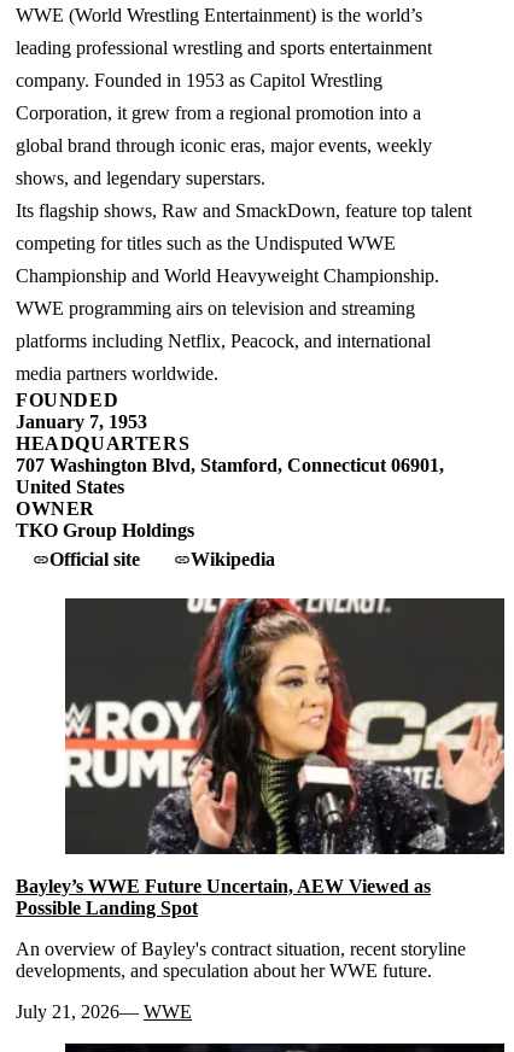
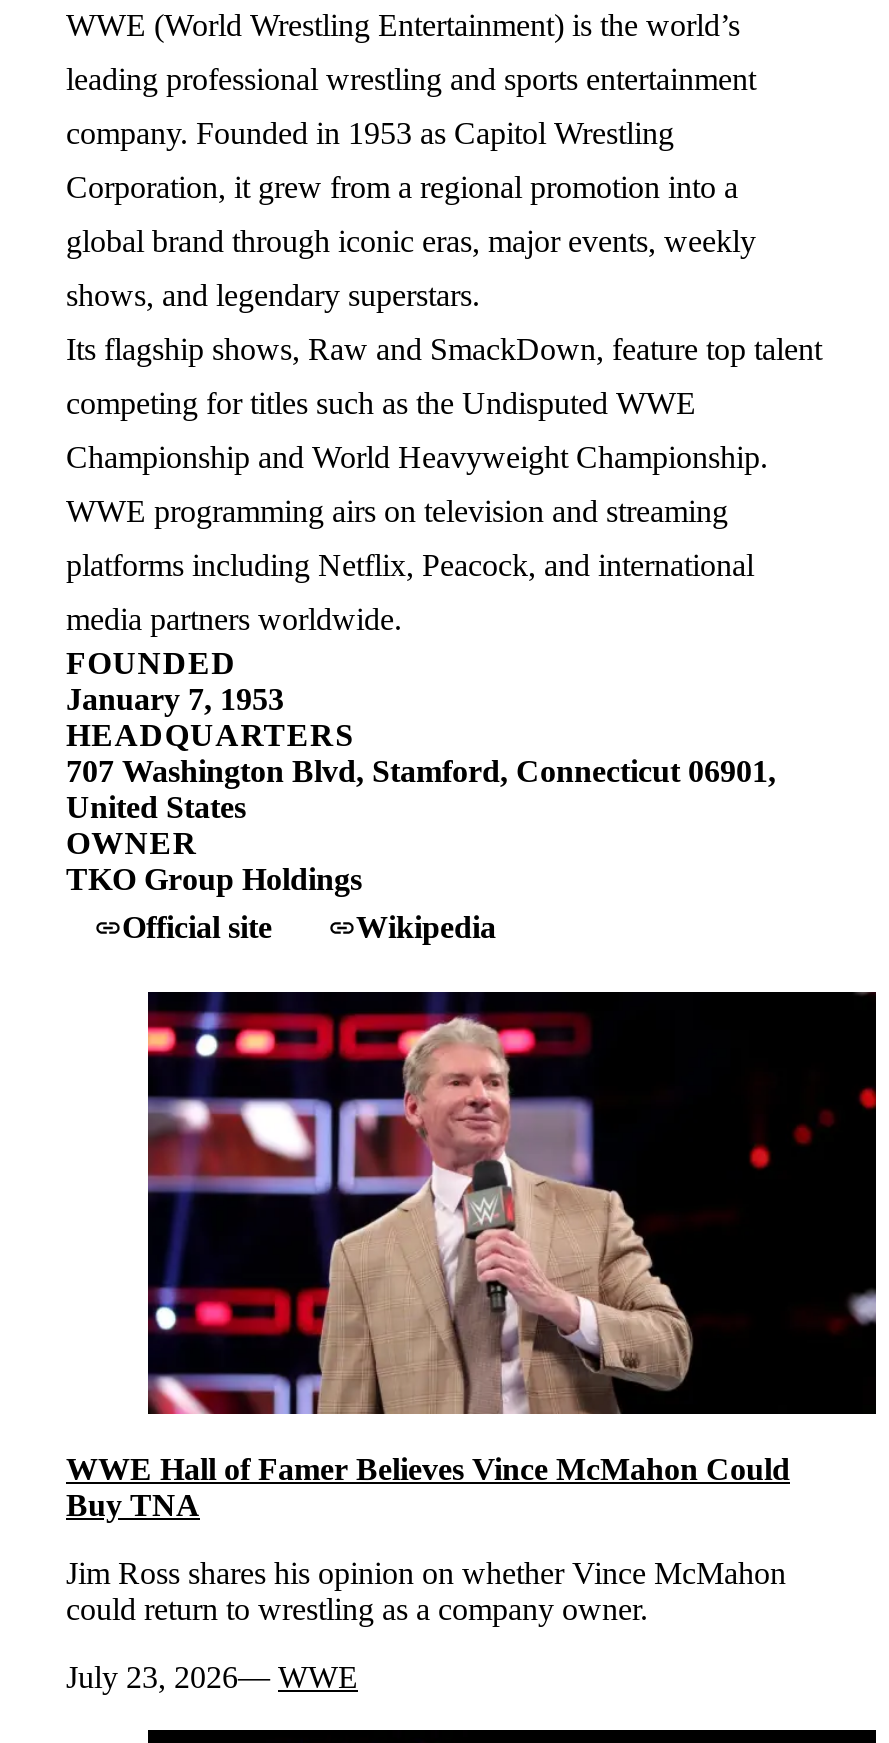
- [image]
- Bayley’s WWE Future Uncertain, AEW Viewed as
- Possible Landing Spot
+ [image]
+ WWE Hall of Famer Believes Vince McMahon Could
+ Buy TNA

- An overview of Bayley's contract situation, recent storyline
- developments, and speculation about her WWE future.
+ Jim Ross shares his opinion on whether Vince McMahon
+ could return to wrestling as a company owner.

- July 21, 2026 WWE
+ July 23, 2026 WWE
